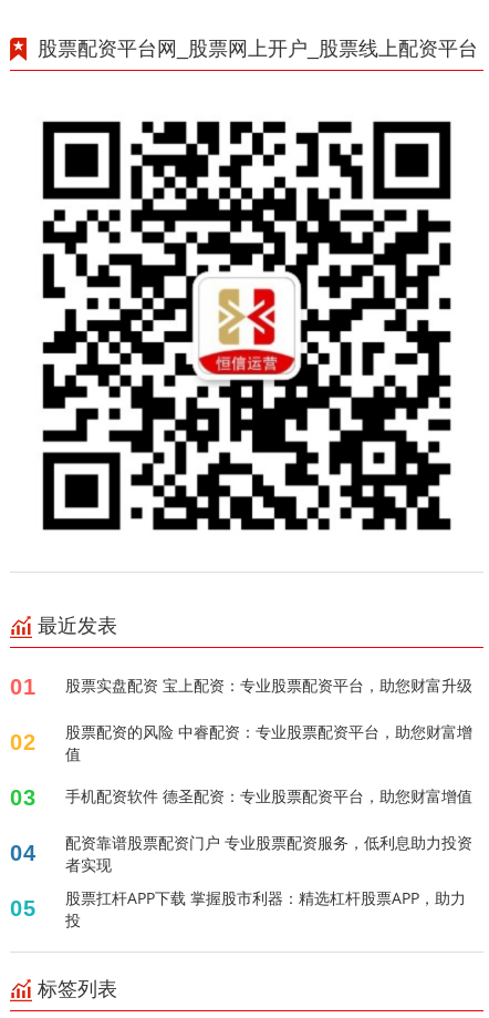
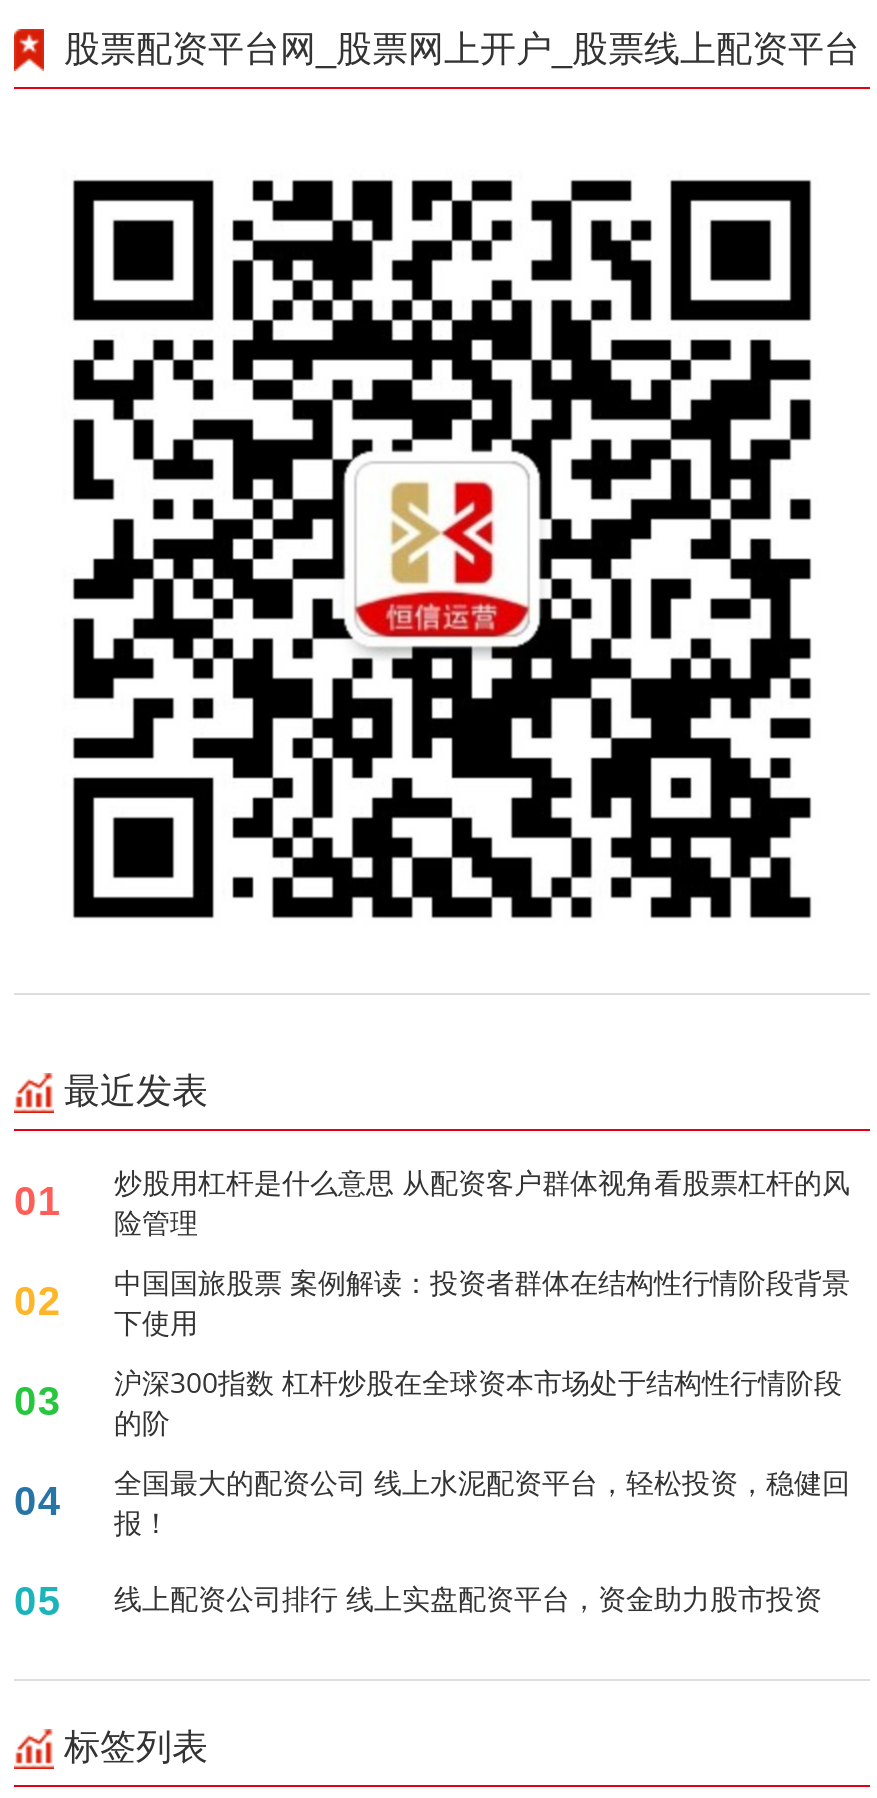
- 股票实盘配资 宝上配资：专业股票配资平台，助您财富升级
+ 炒股用杠杆是什么意思 从配资客户群体视角看股票杠杆的风
+ 险管理

- 股票配资的风险 中睿配资：专业股票配资平台，助您财富增
- 值
+ 中国国旅股票 案例解读：投资者群体在结构性行情阶段背景
+ 下使用

- 手机配资软件 德圣配资：专业股票配资平台，助您财富增值
+ 沪深300指数 杠杆炒股在全球资本市场处于结构性行情阶段
+ 的阶

- 配资靠谱股票配资门户 专业股票配资服务，低利息助力投资
- 者实现
+ 全国最大的配资公司 线上水泥配资平台，轻松投资，稳健回
+ 报！

- 股票扛杆APP下载 掌握股市利器：精选杠杆股票APP，助力
- 投
+ 线上配资公司排行 线上实盘配资平台，资金助力股市投资
